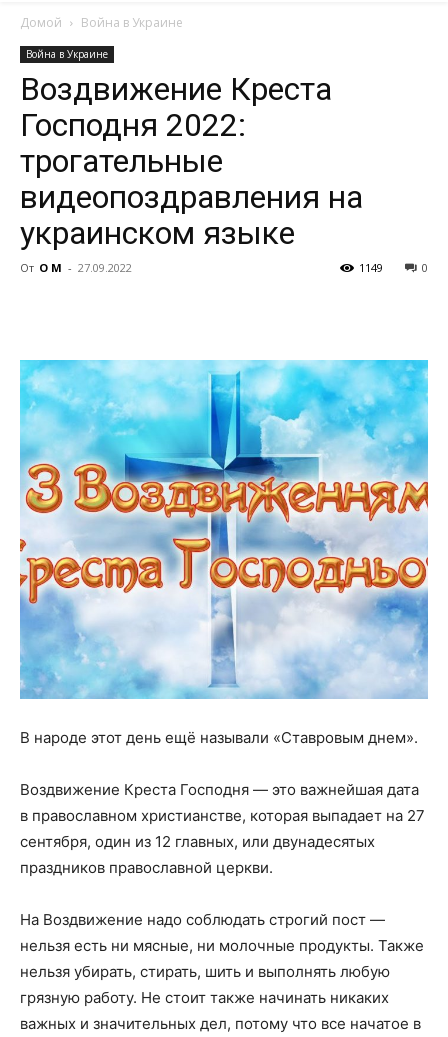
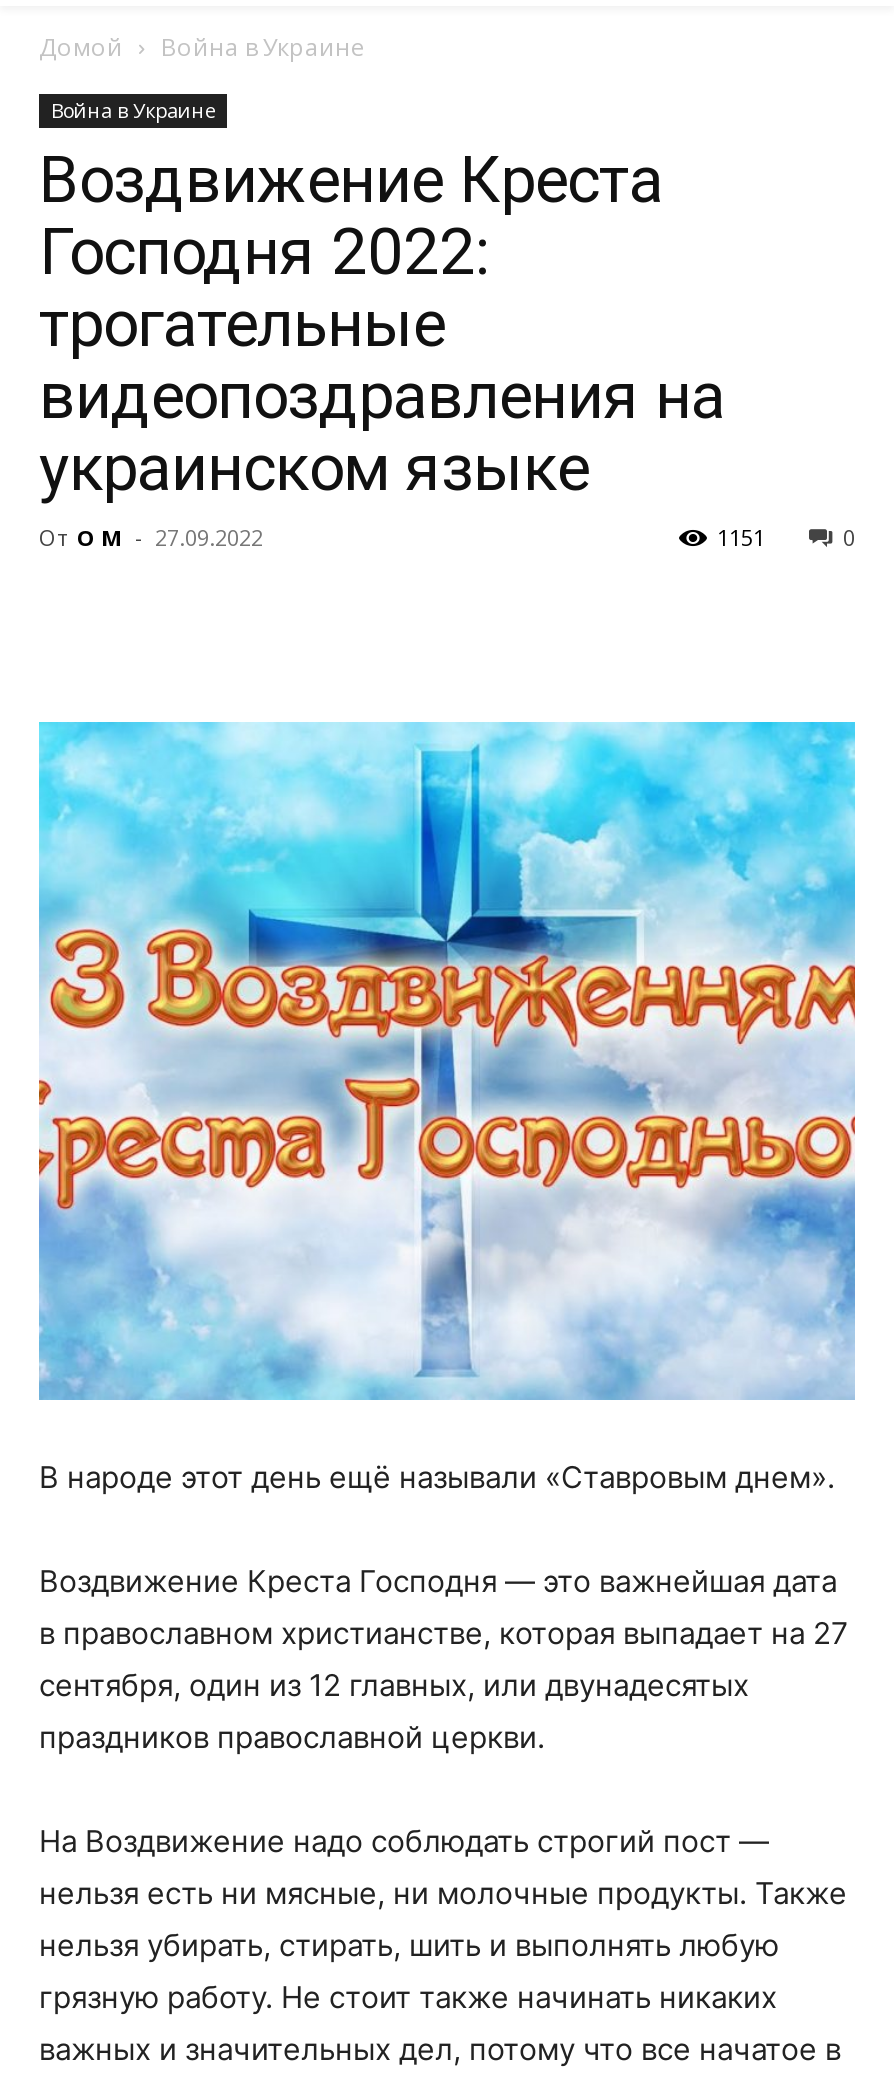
- 1149
+ 1151
